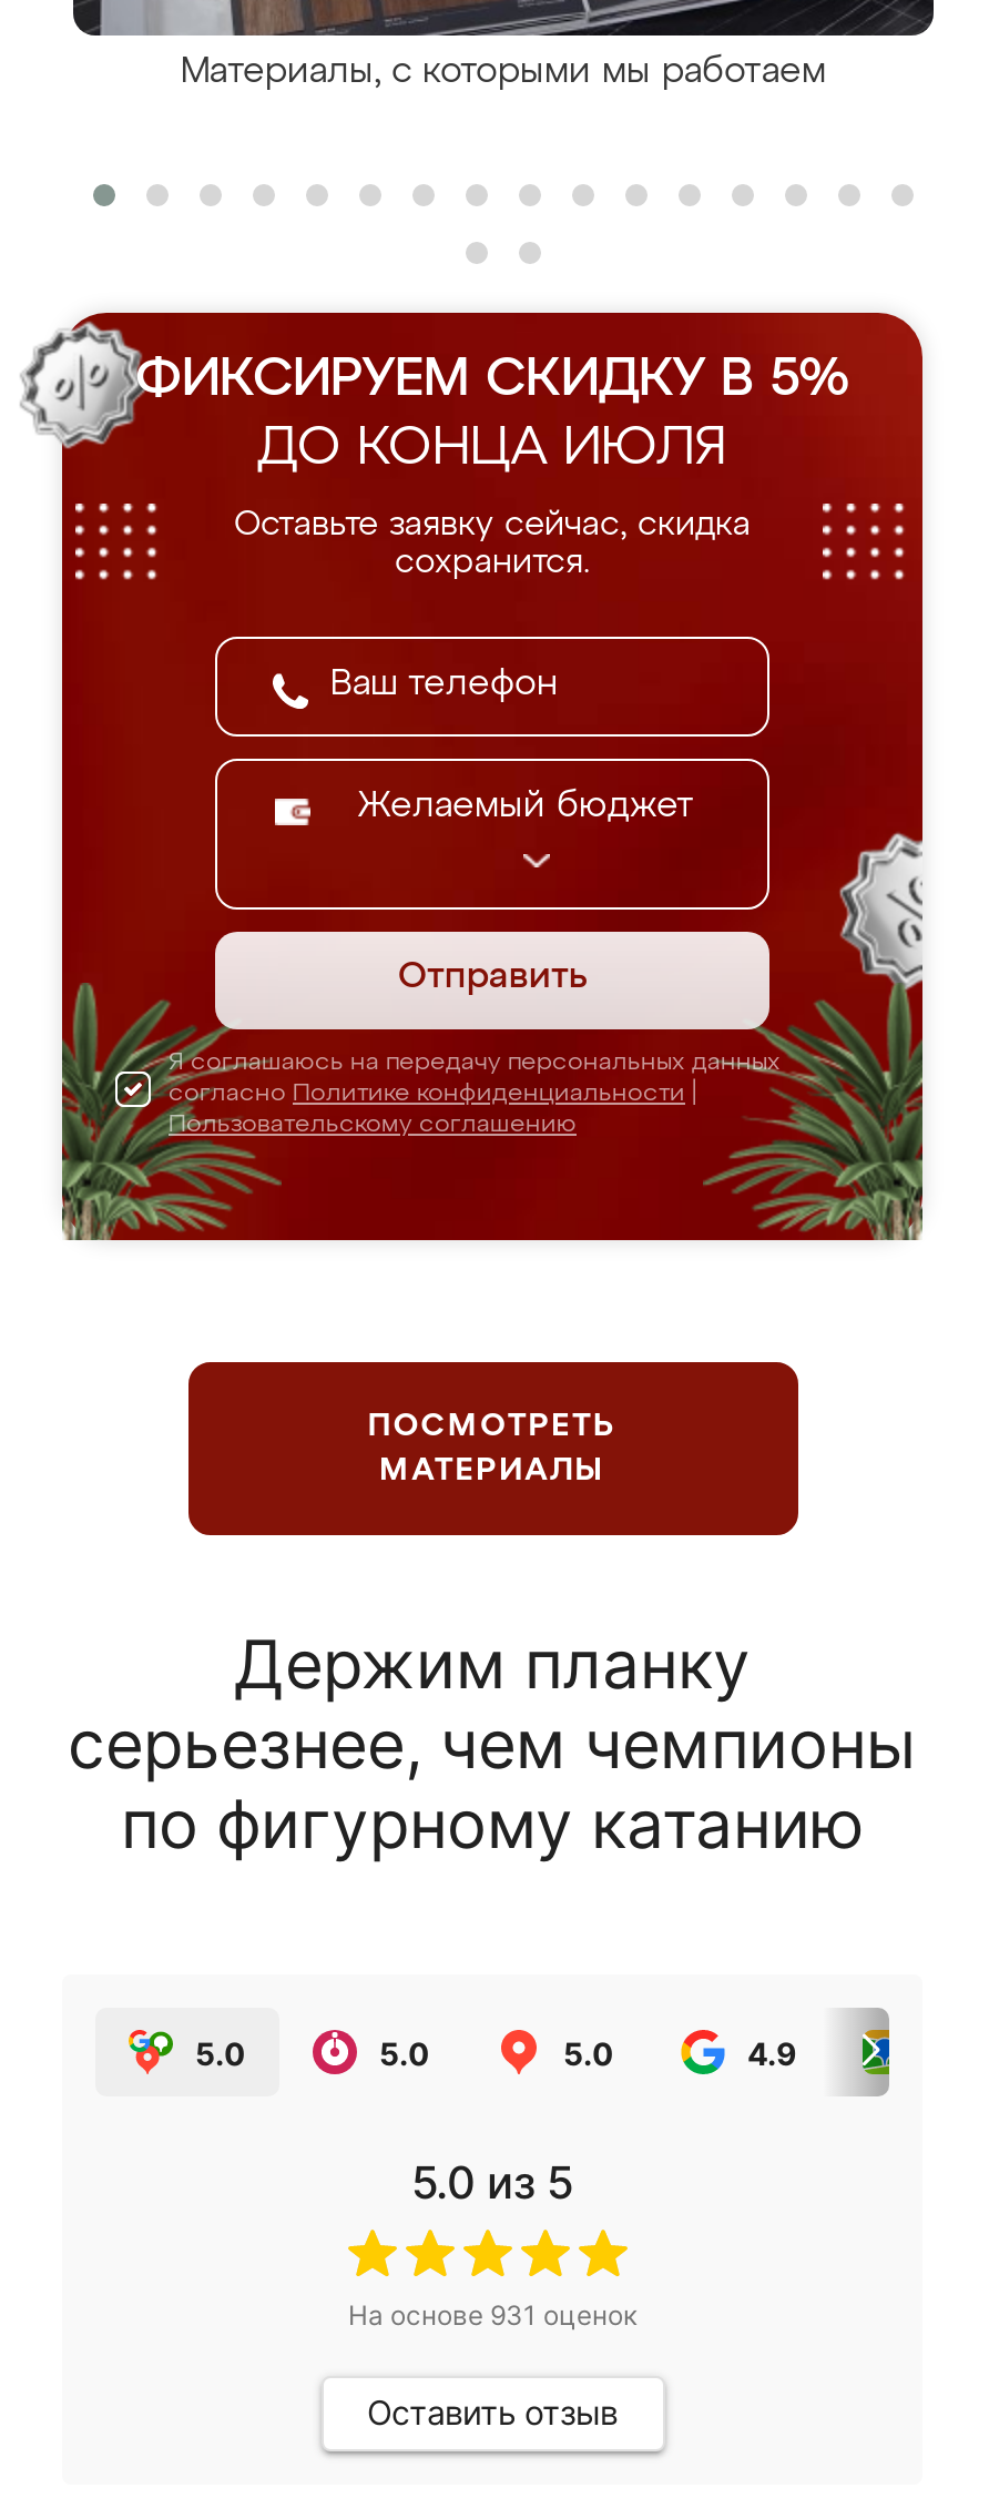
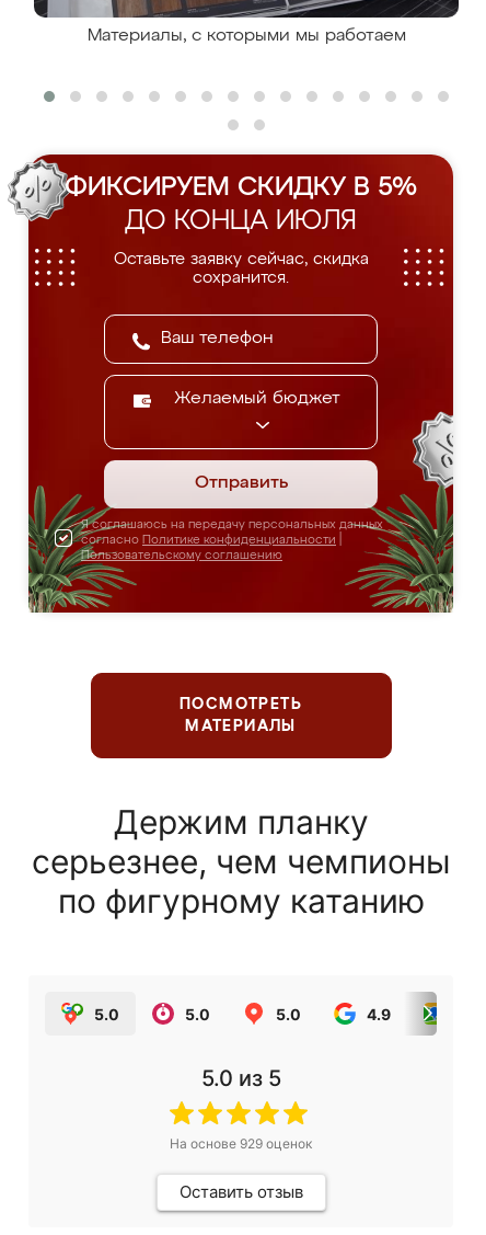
- На основе 931 оценок
+ На основе 929 оценок
